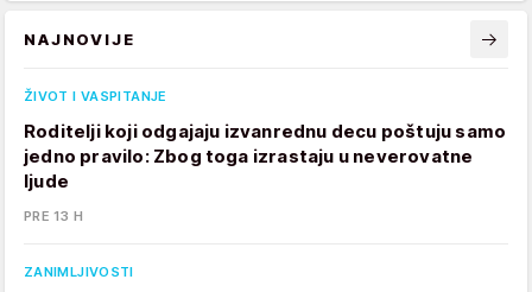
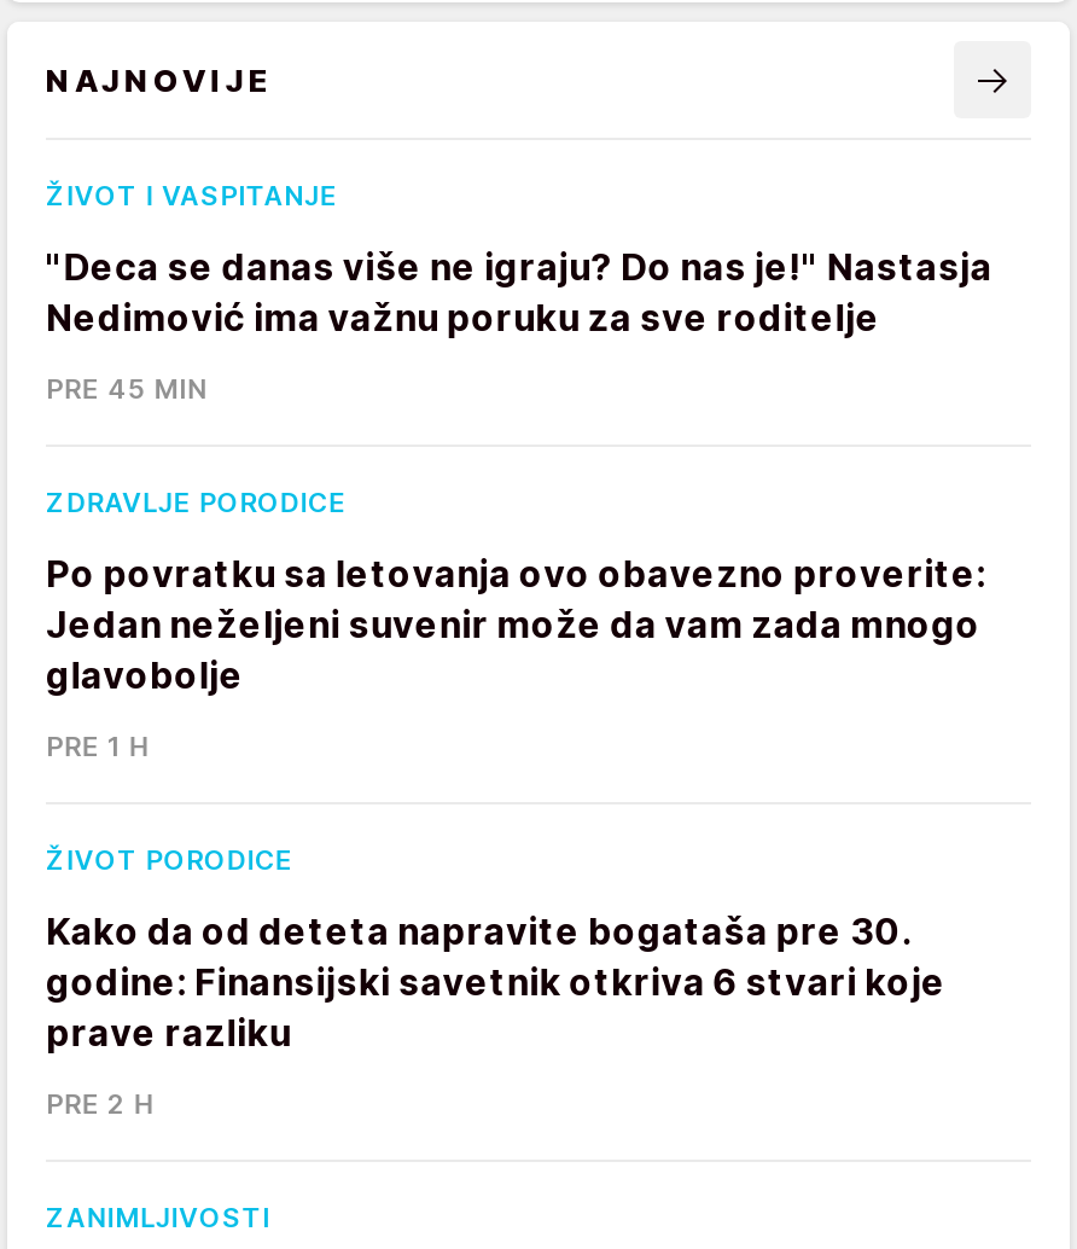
- Roditelji koji odgajaju izvanrednu decu poštuju samo
- jedno pravilo: Zbog toga izrastaju u neverovatne
- ljude
- PRE 13 H
+ "Deca se danas više ne igraju? Do nas je!" Nastasja
+ Nedimović ima važnu poruku za sve roditelje
+ PRE 45 MIN
+ ZDRAVLJE PORODICE
+ Po povratku sa letovanja ovo obavezno proverite:
+ Jedan neželjeni suvenir može da vam zada mnogo
+ glavobolje
+ PRE 1 H
+ ŽIVOT PORODICE
+ Kako da od deteta napravite bogataša pre 30.
+ godine: Finansijski savetnik otkriva 6 stvari koje
+ prave razliku
+ PRE 2 H
